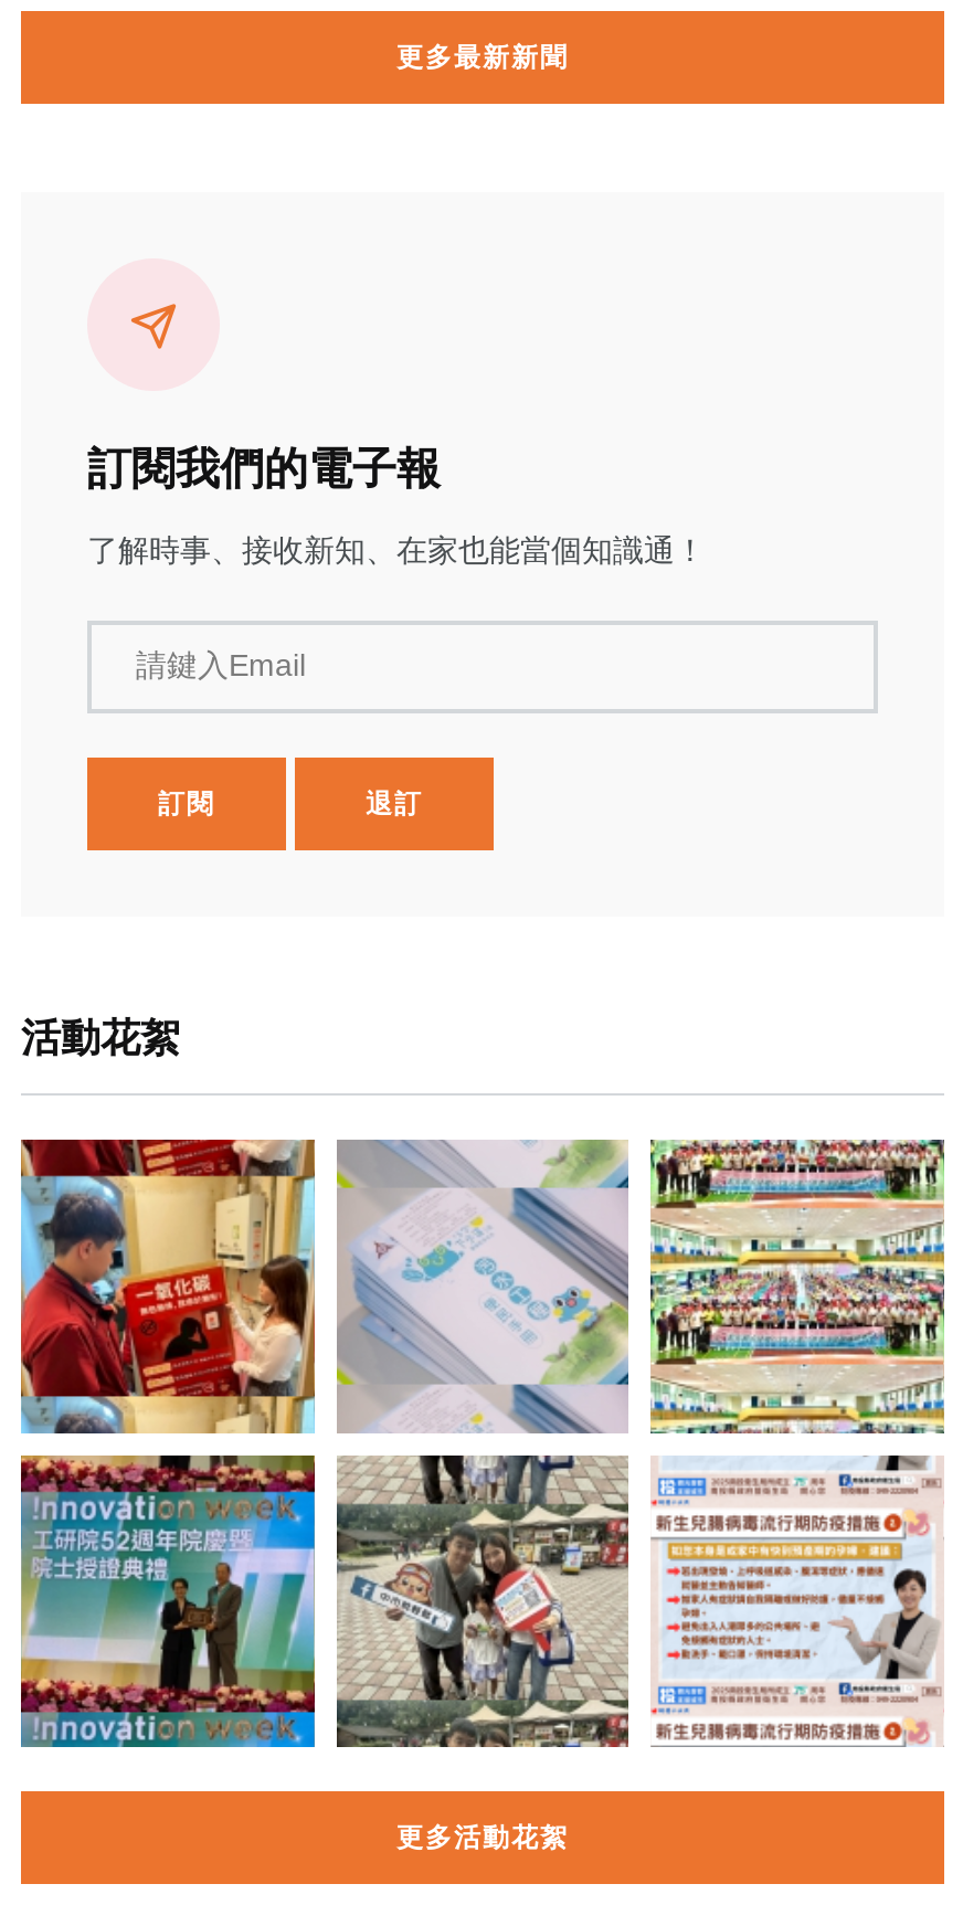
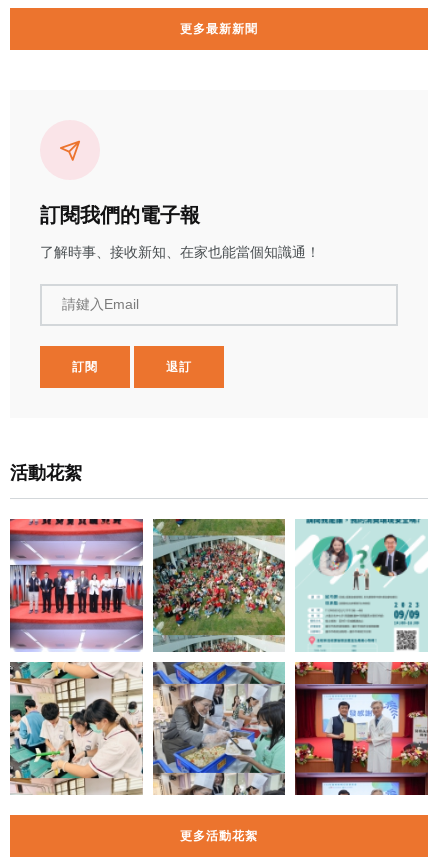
- [image]
+ [image]

- [image]
+ [image]

- [image]
+ [image]

- [image]
+ [image]

- [image]
+ [image]

- [image]
+ [image]
